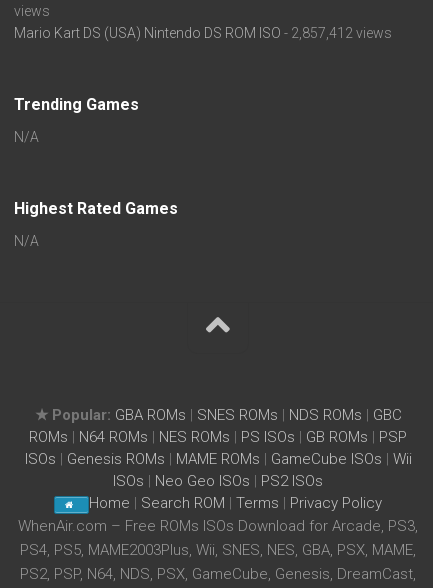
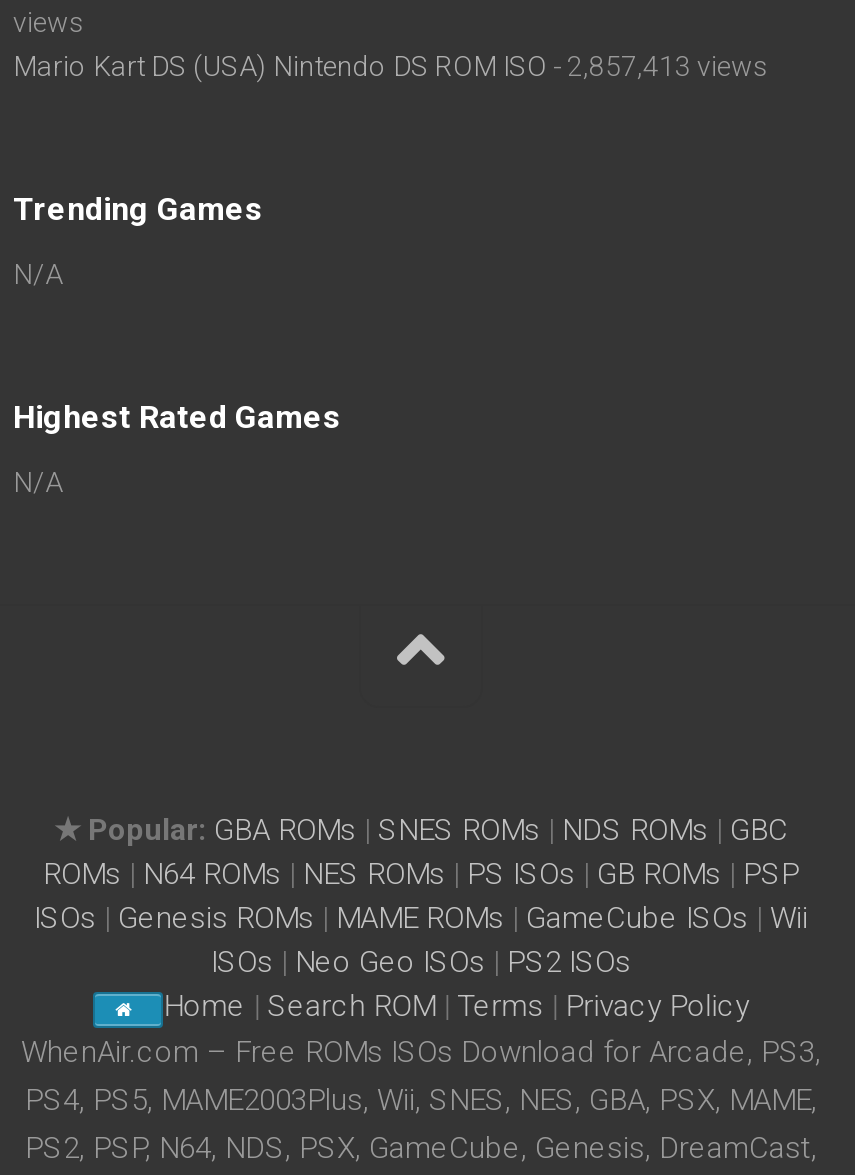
- Mario Kart DS (USA) Nintendo DS ROM ISO - 2,857,412 views
+ Mario Kart DS (USA) Nintendo DS ROM ISO - 2,857,413 views
